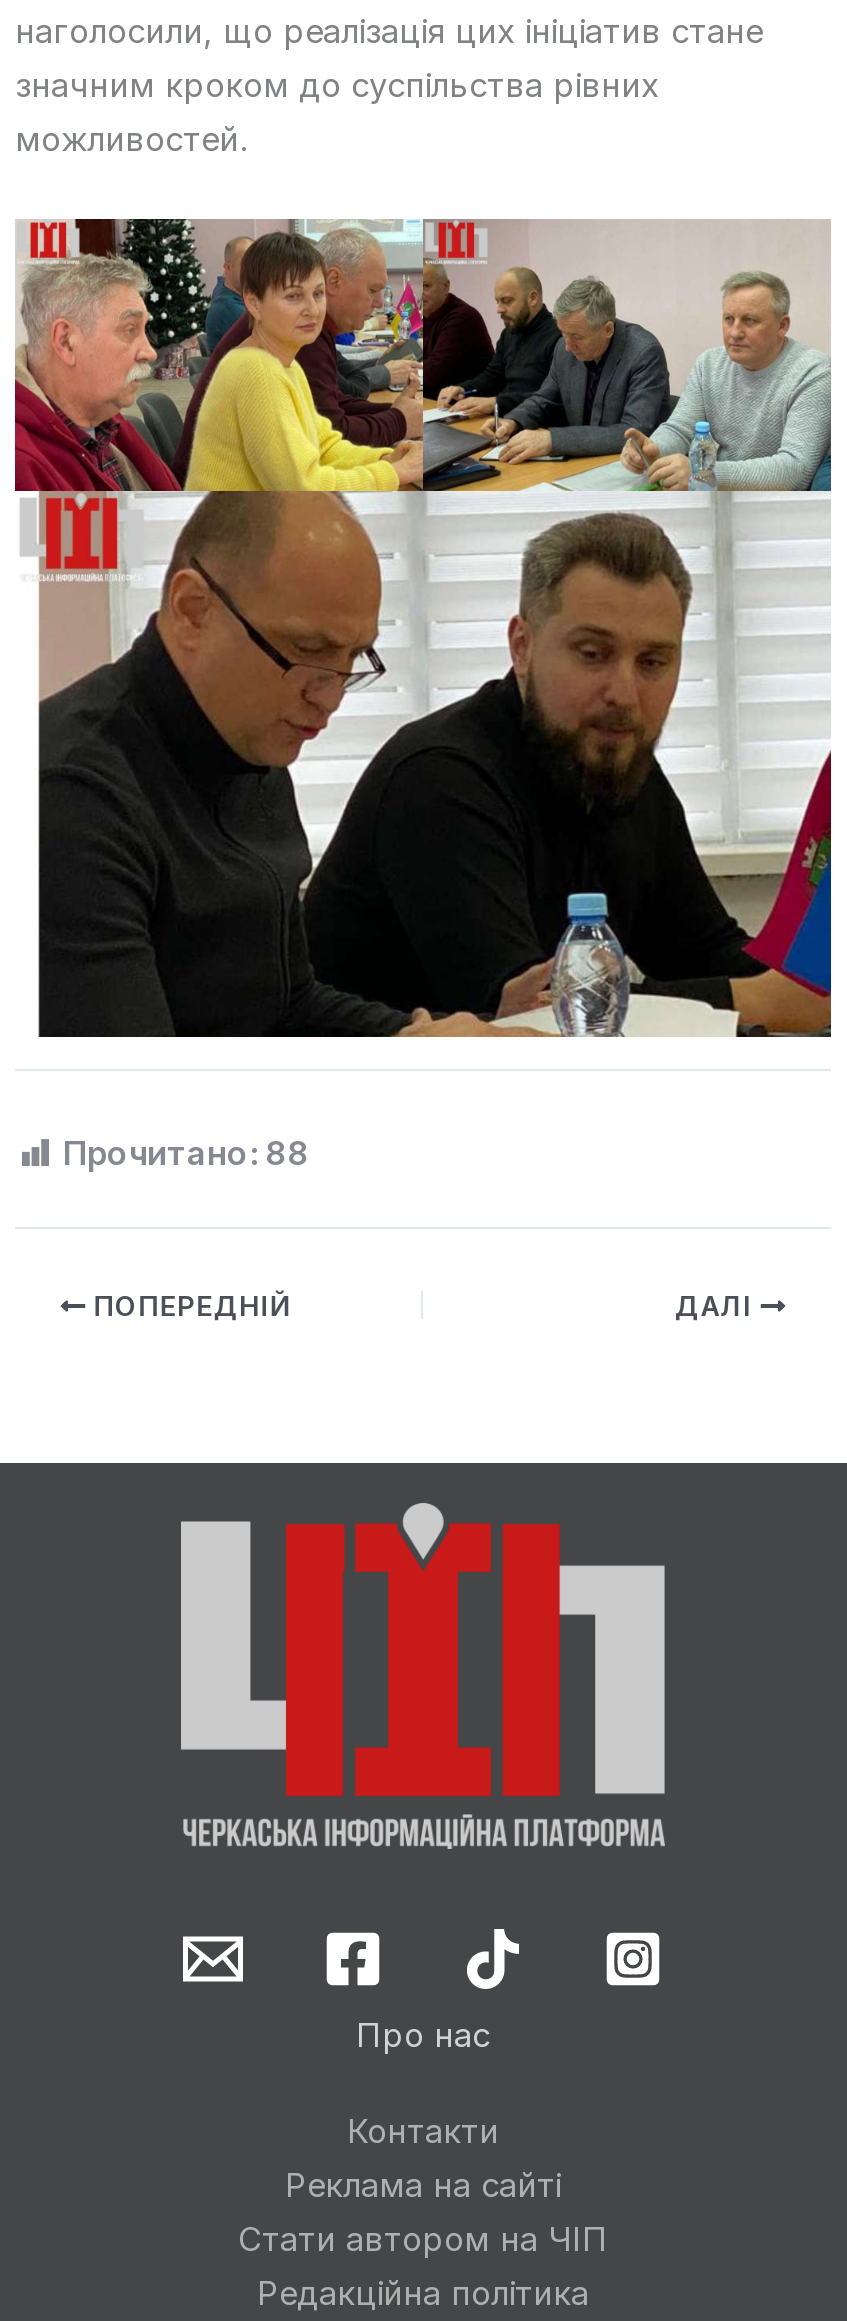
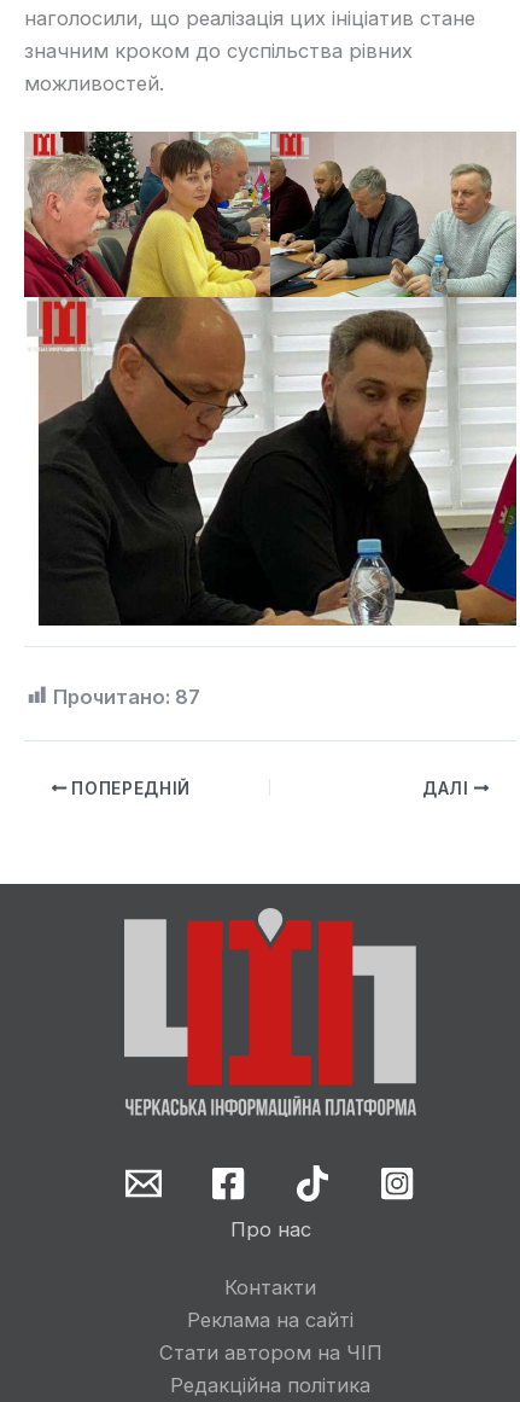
- Прочитано: 88
+ Прочитано: 87
